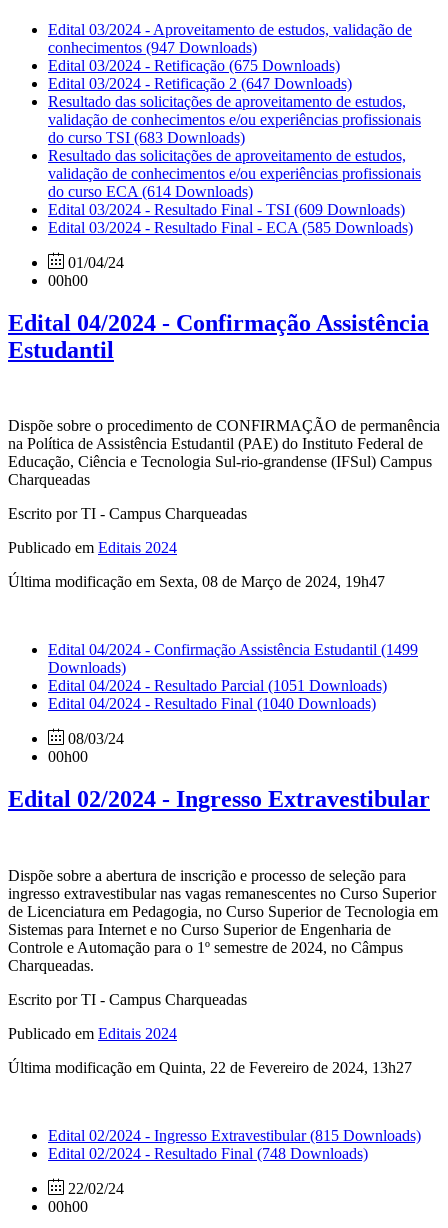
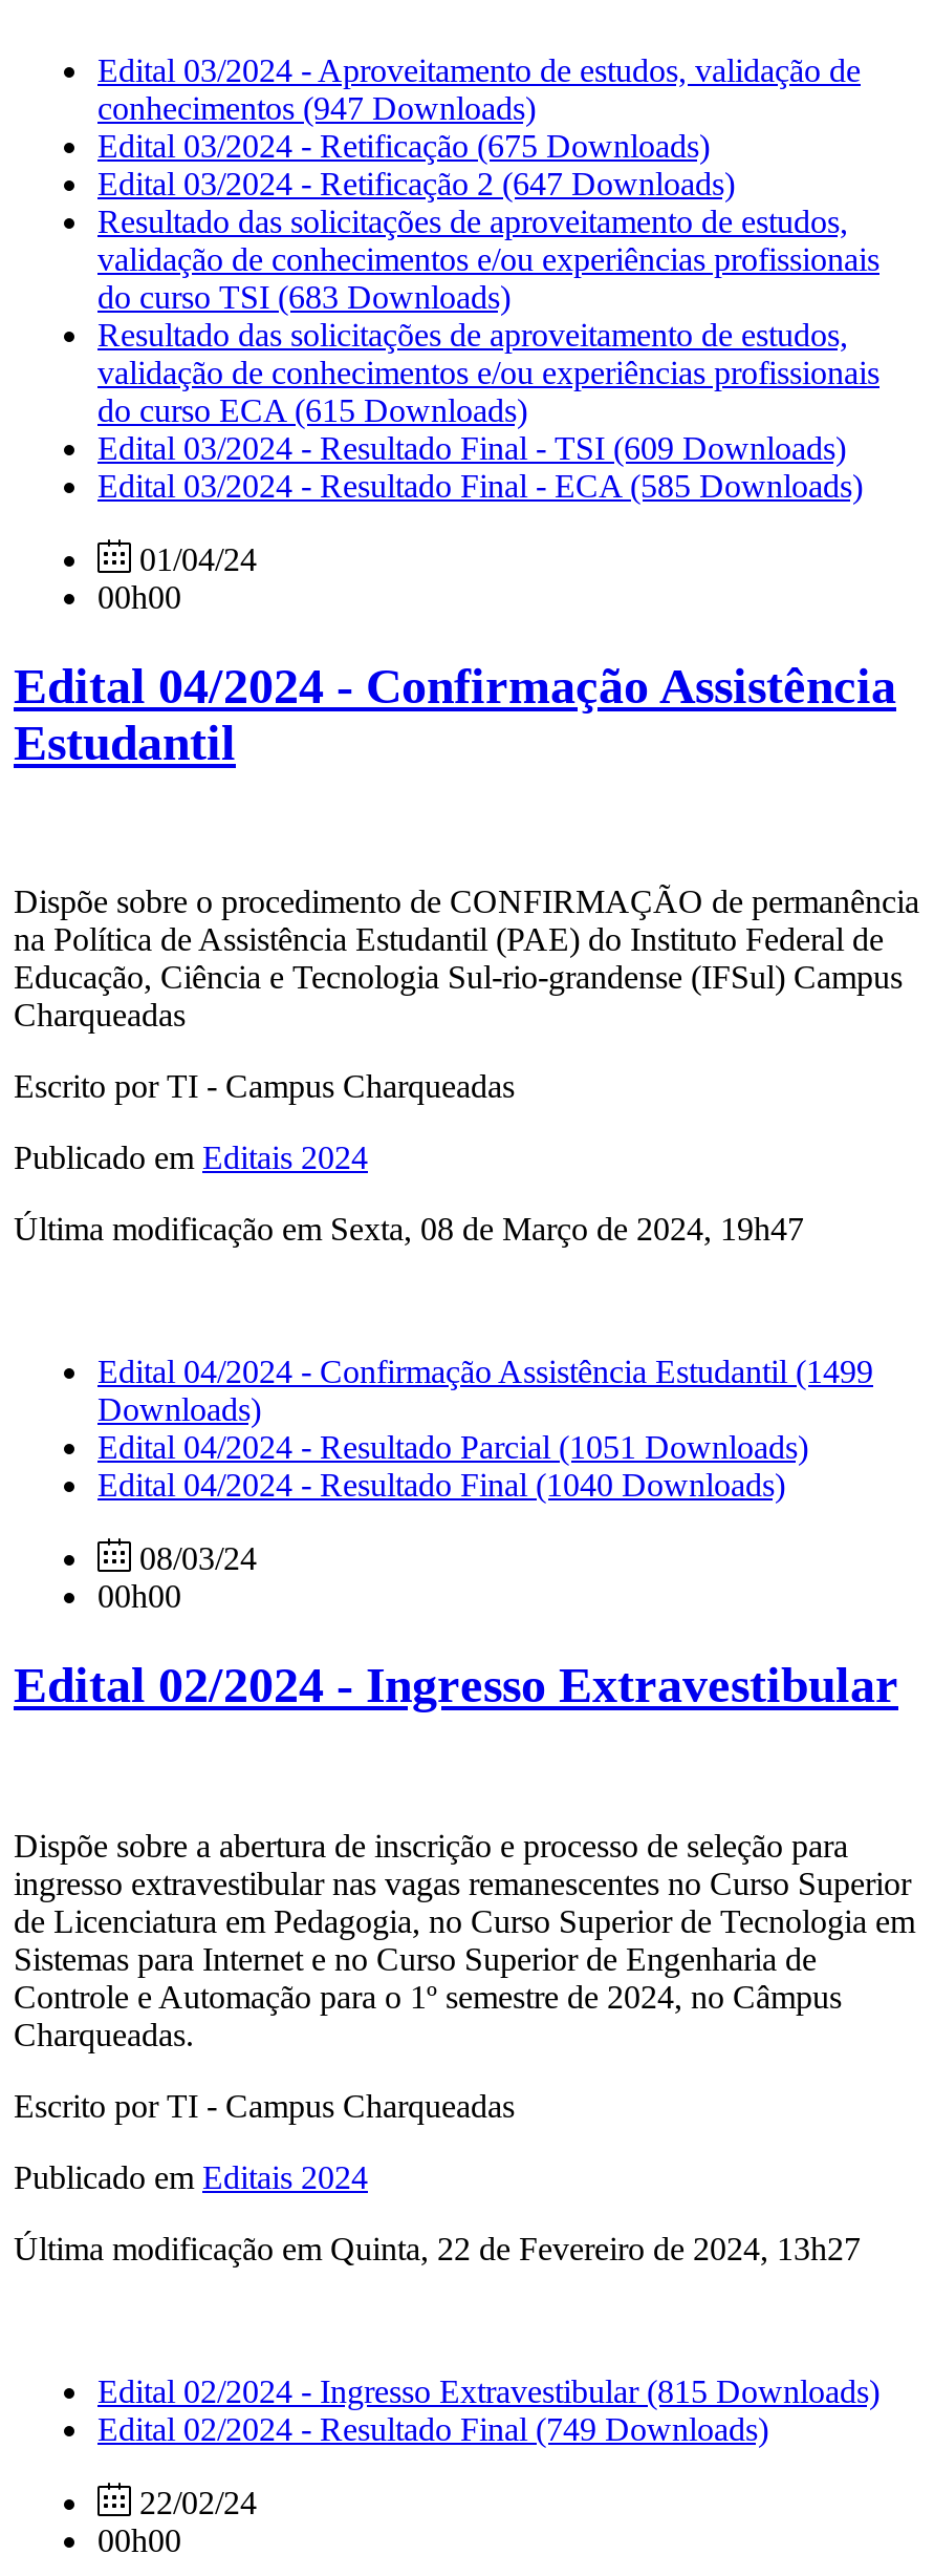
- do curso ECA (614 Downloads)
+ do curso ECA (615 Downloads)

- Edital 02/2024 - Resultado Final (748 Downloads)
+ Edital 02/2024 - Resultado Final (749 Downloads)
